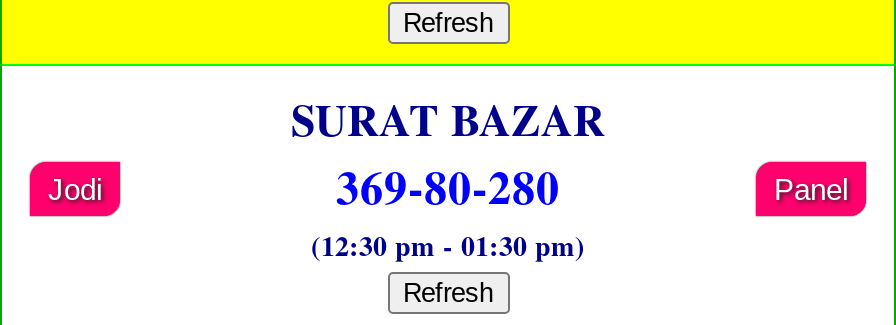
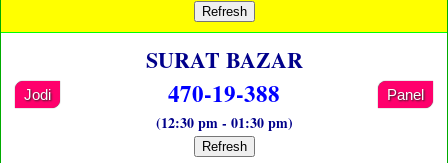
- 369-80-280
+ 470-19-388
